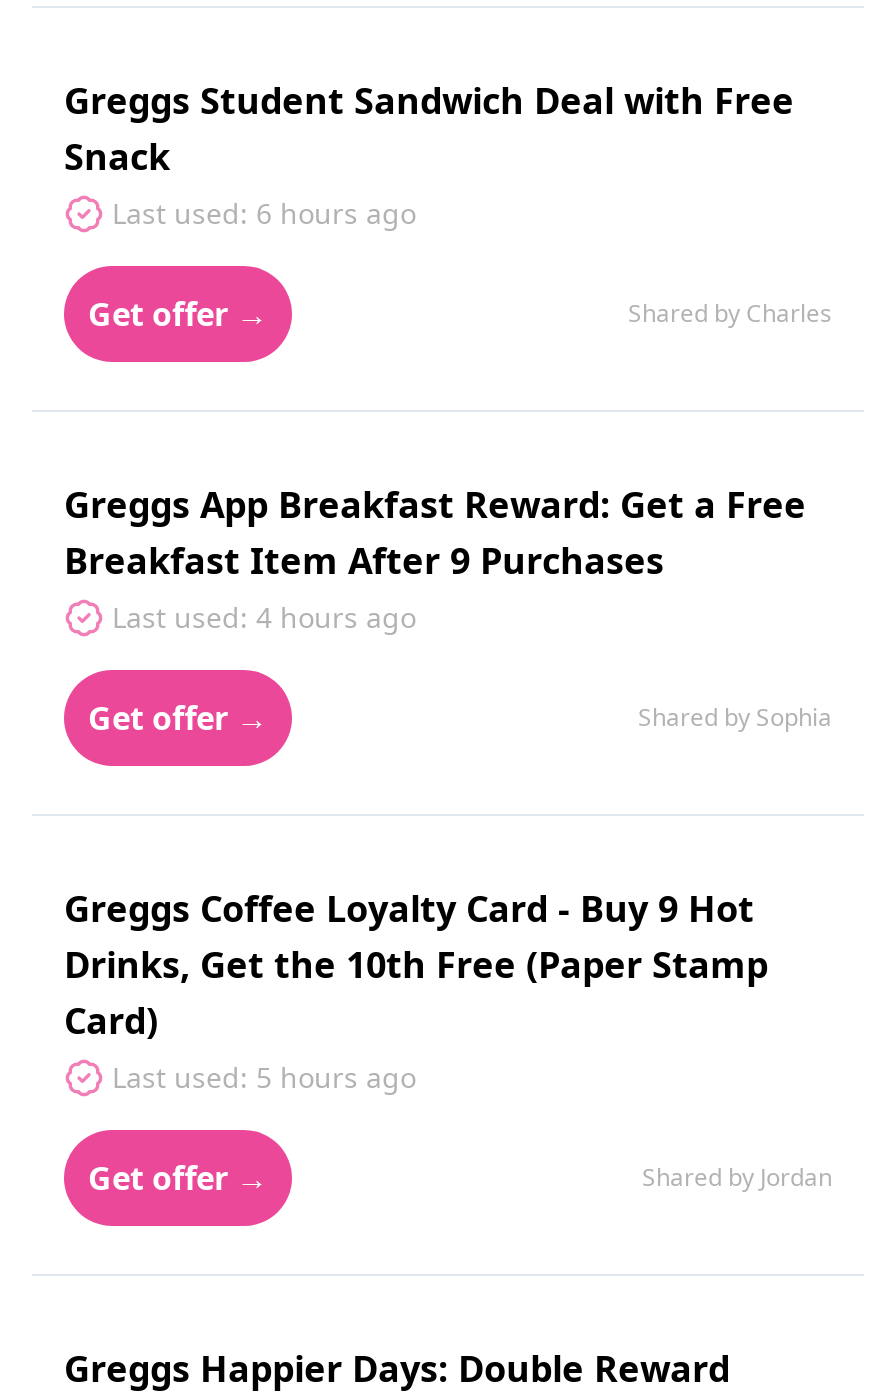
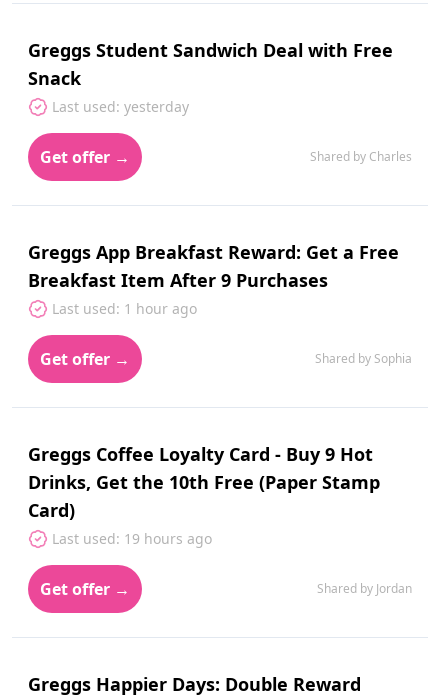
- Last used: 6 hours ago
+ Last used: yesterday

- Last used: 4 hours ago
+ Last used: 1 hour ago

- Last used: 5 hours ago
+ Last used: 19 hours ago
